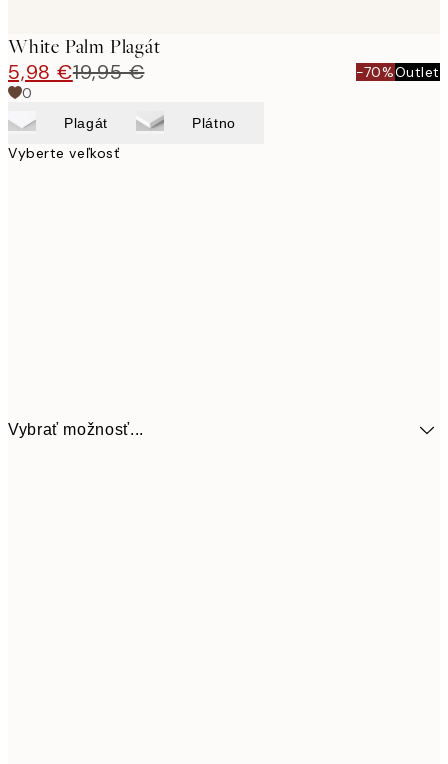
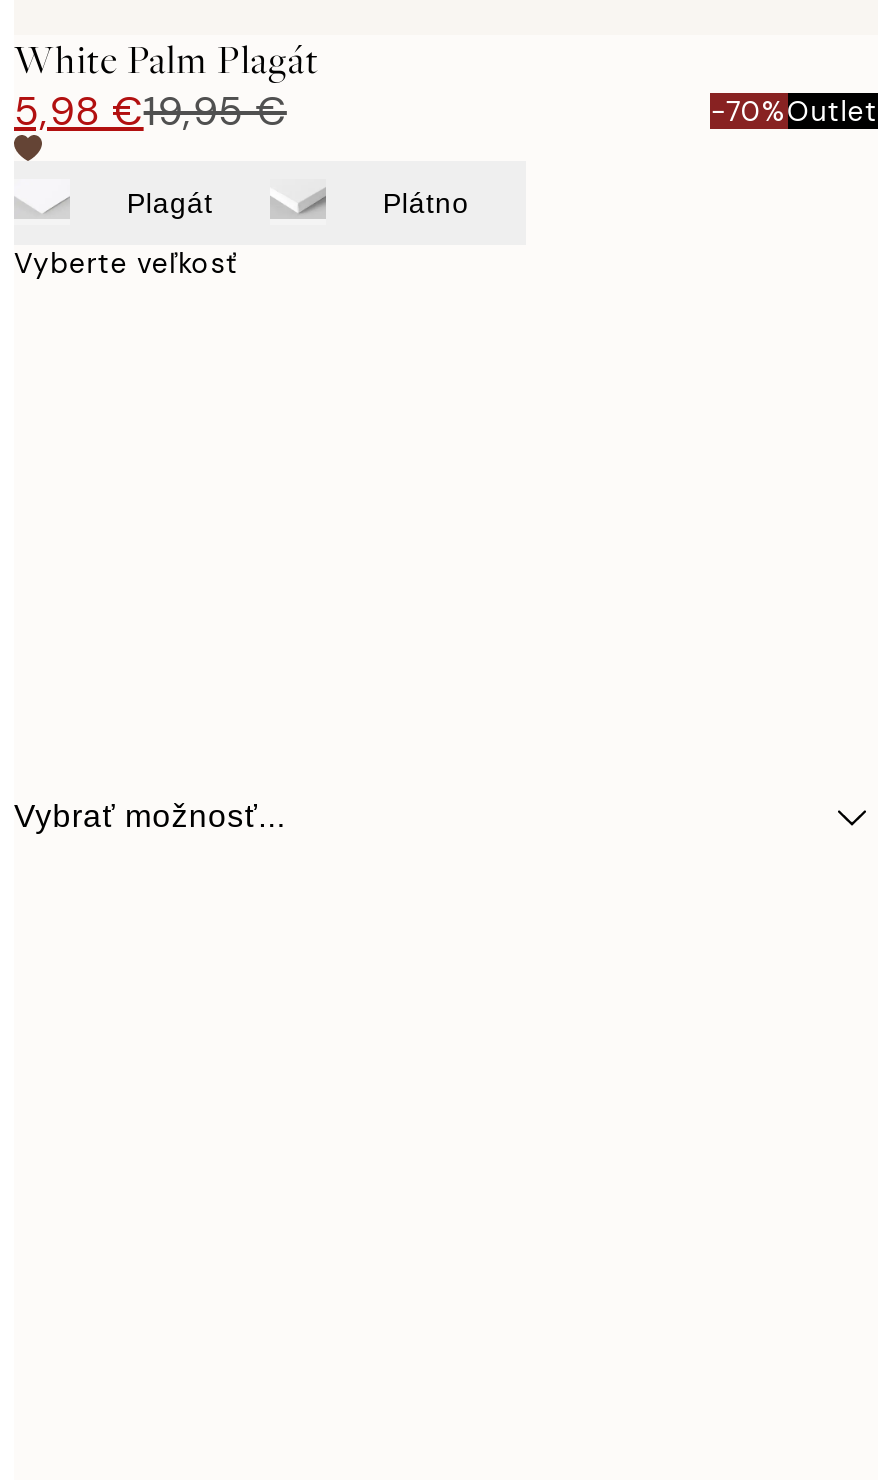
- 0
